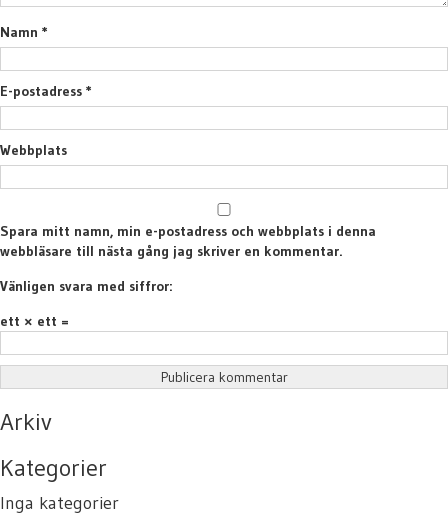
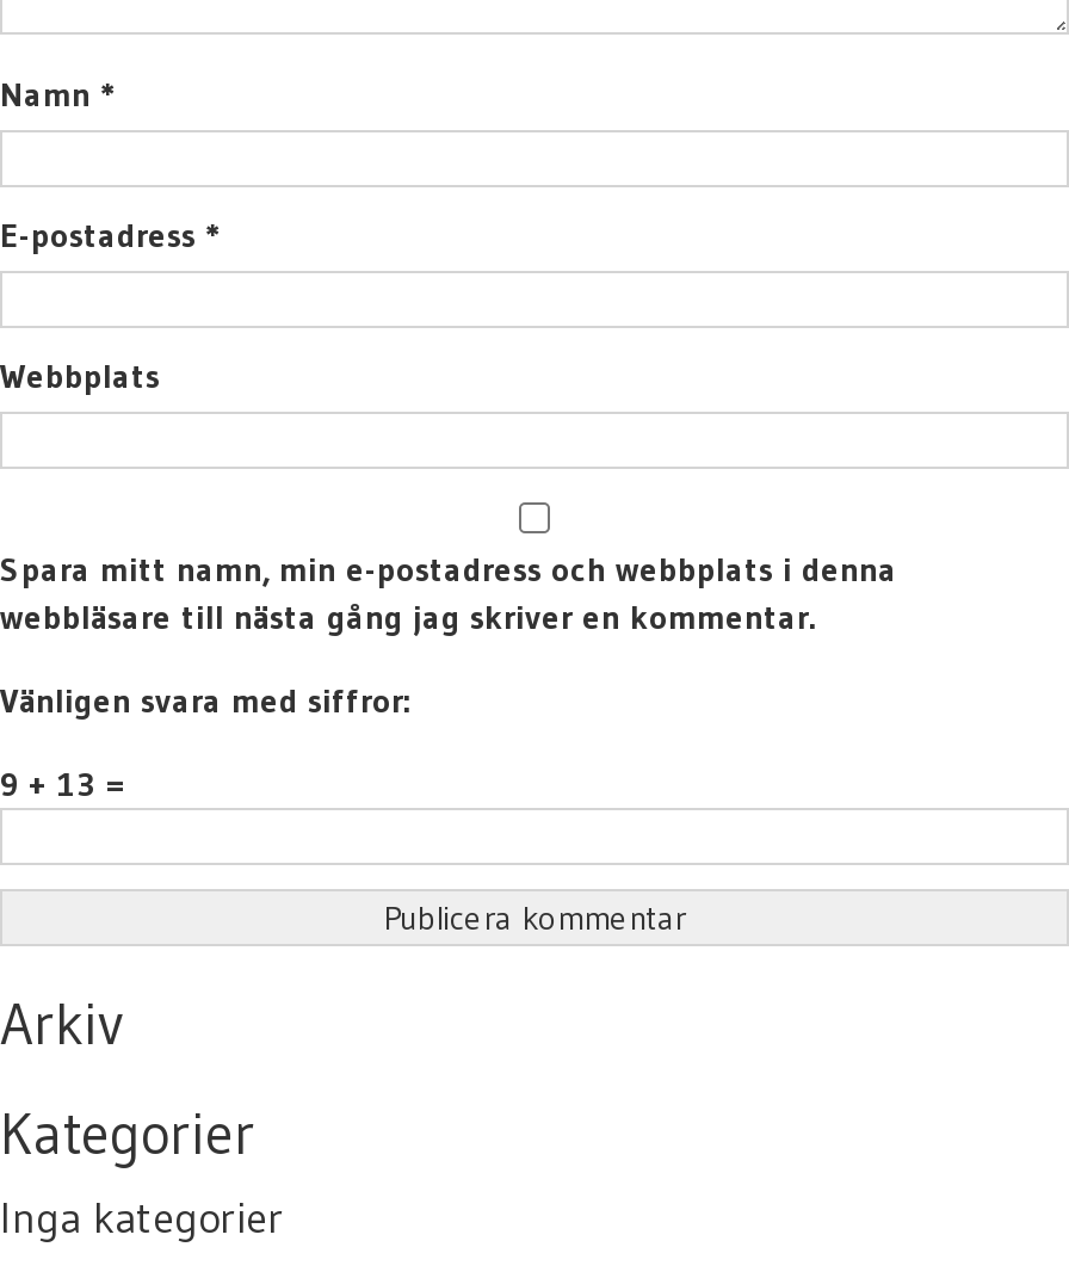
- ett × ett =
+ 9 + 13 =
